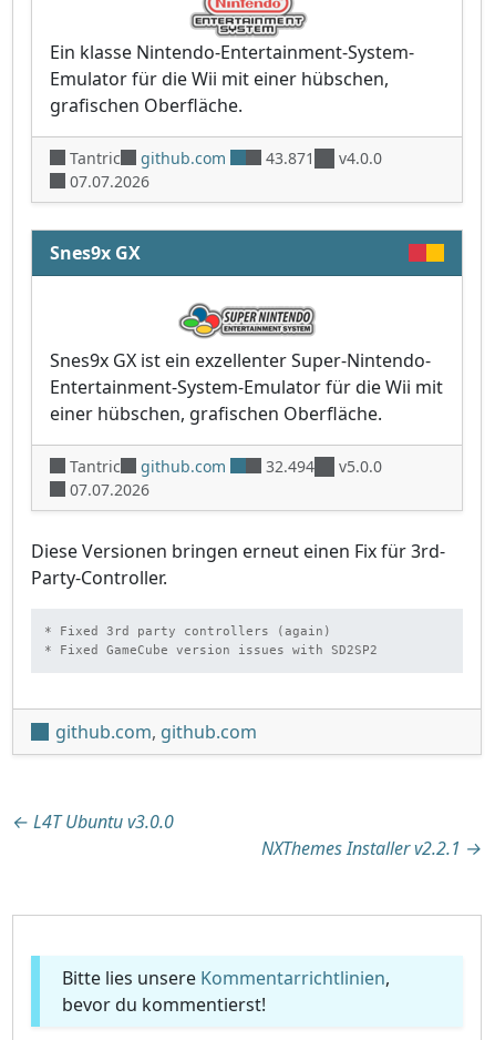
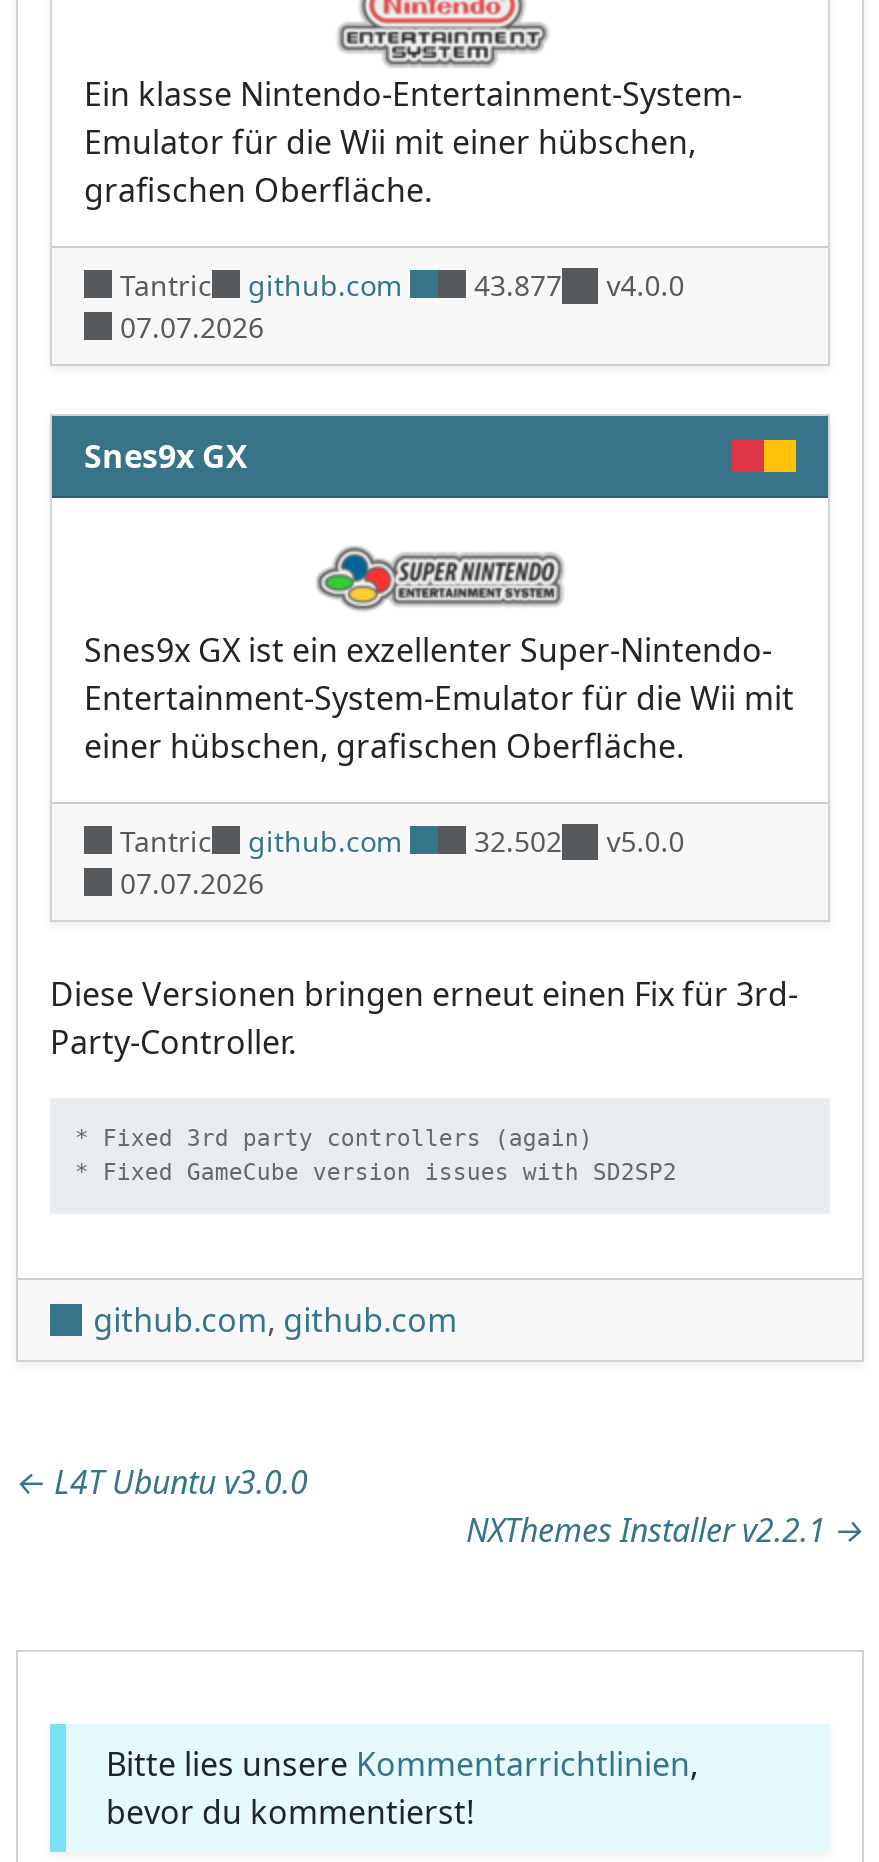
- Tantric github.com 43.871 v4.0.0
+ Tantric github.com 43.877 v4.0.0

- Tantric github.com 32.494 v5.0.0
+ Tantric github.com 32.502 v5.0.0
